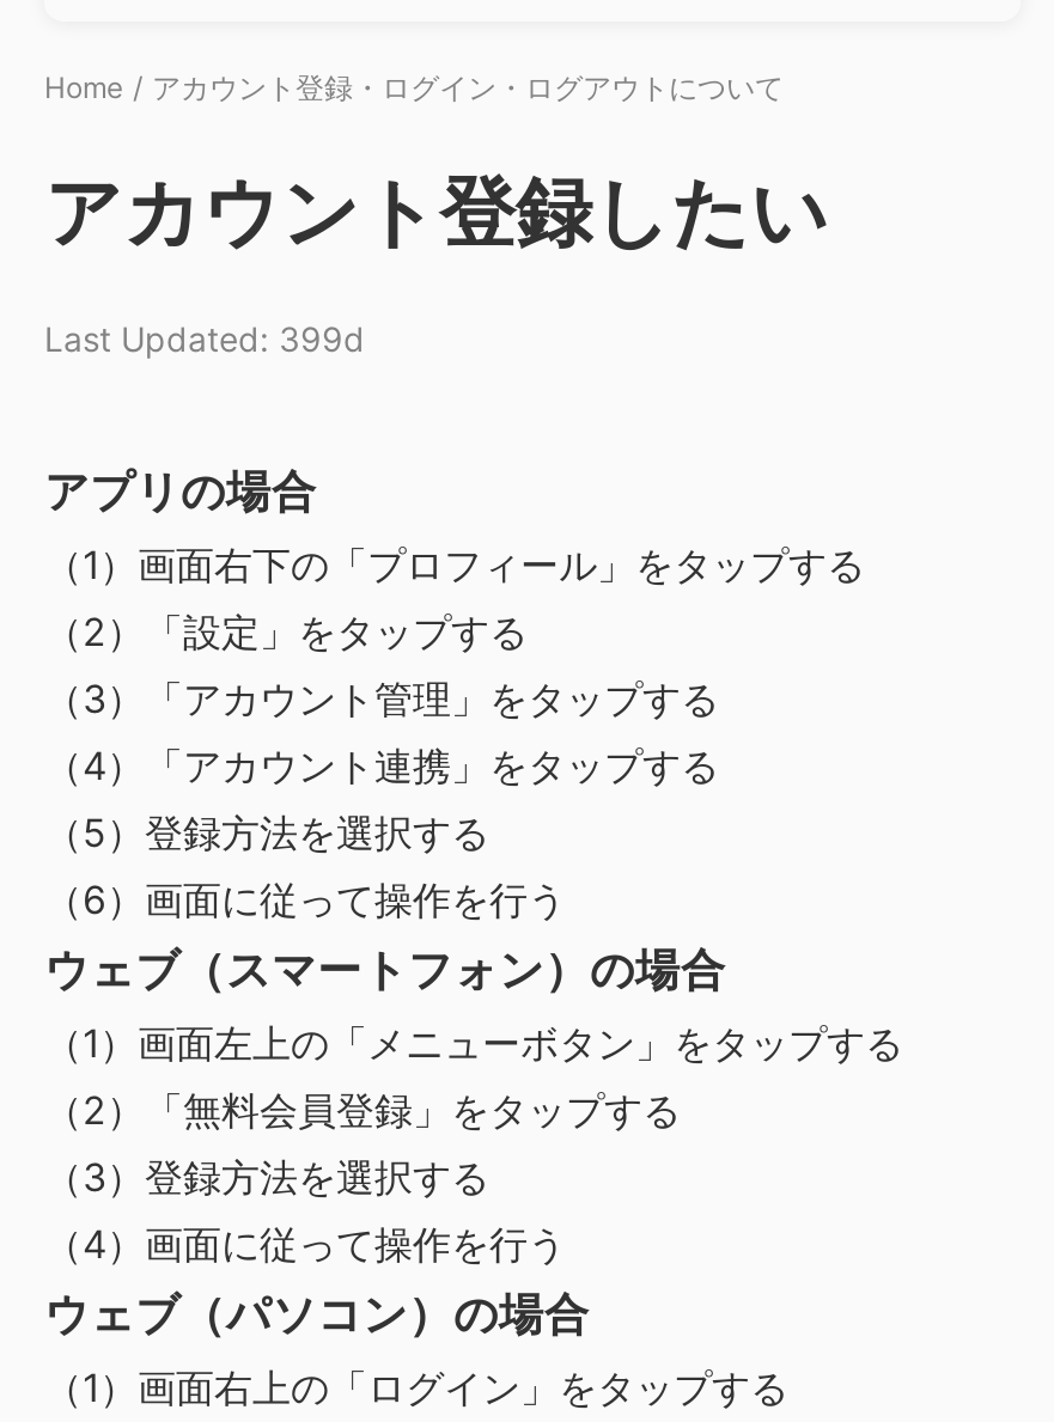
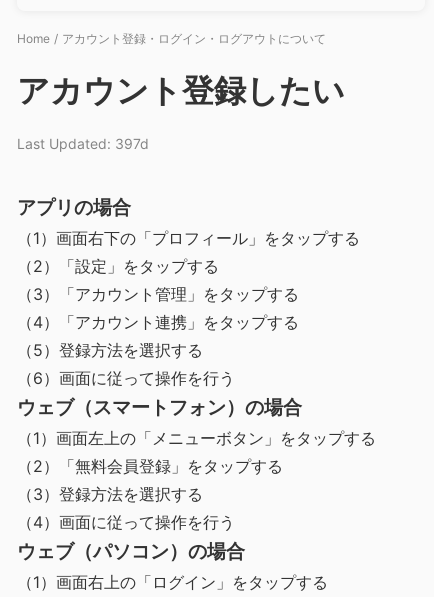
- Last Updated: 399d
+ Last Updated: 397d
